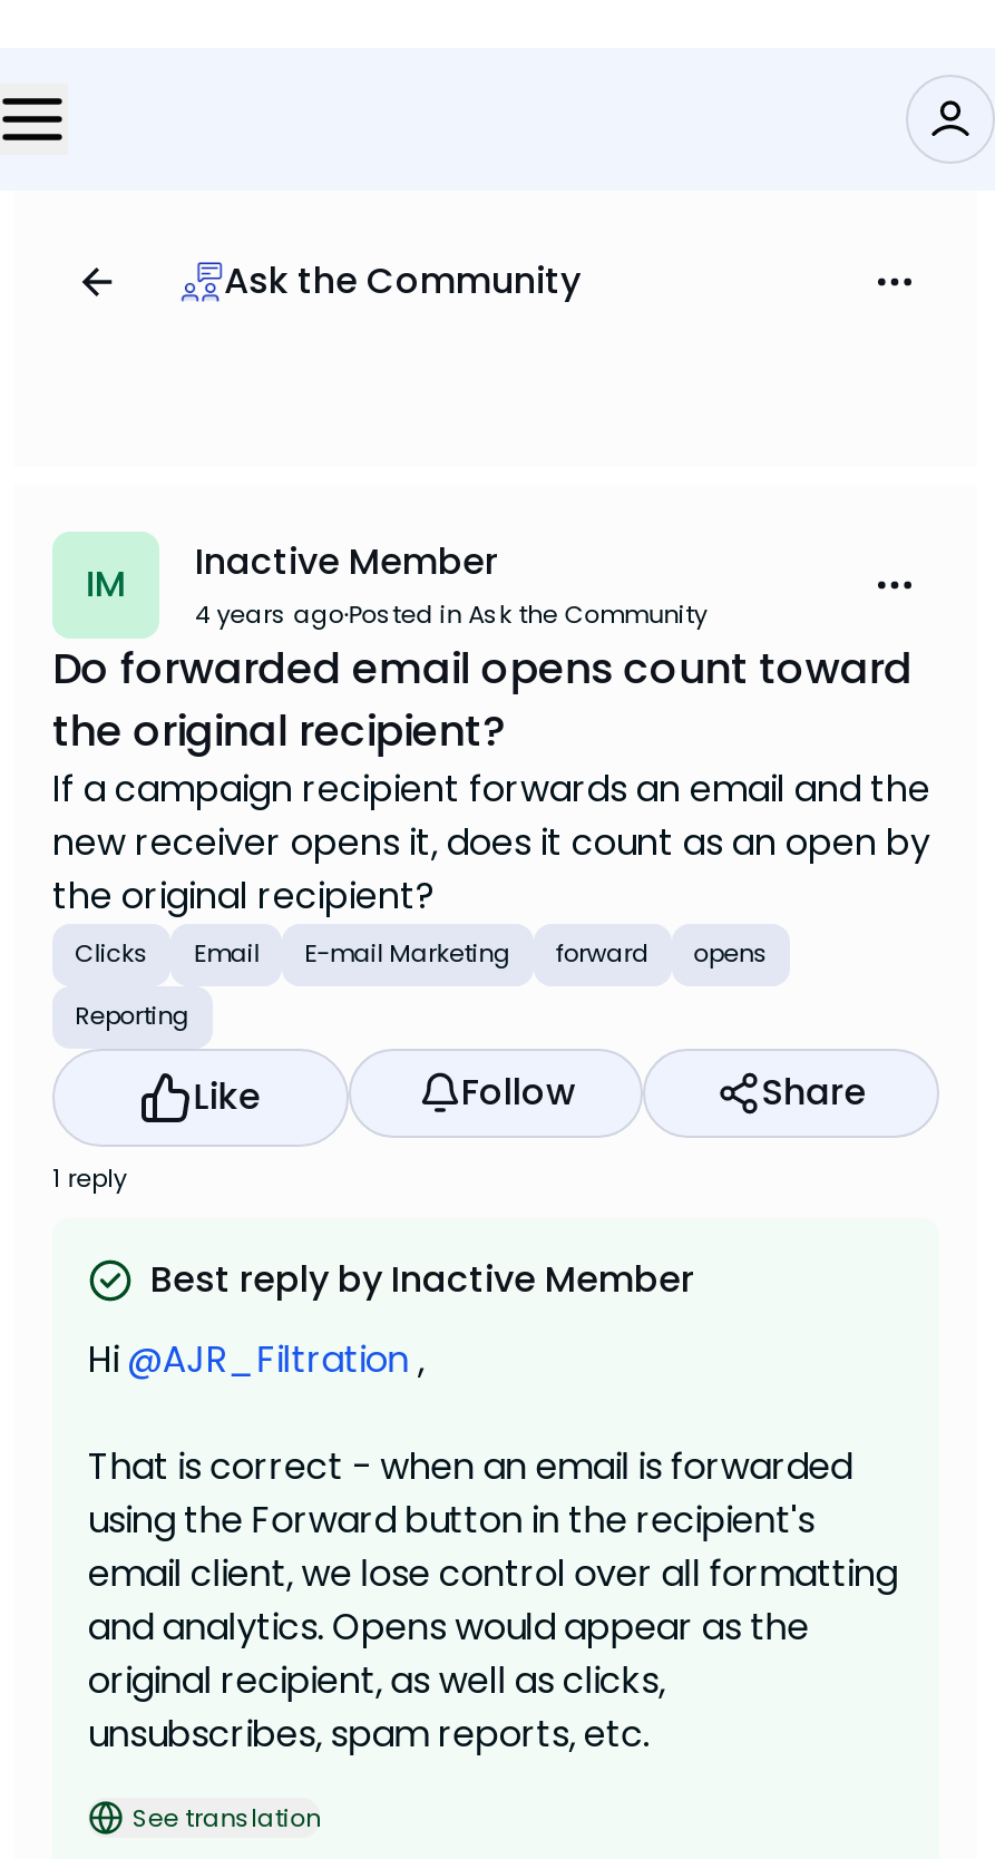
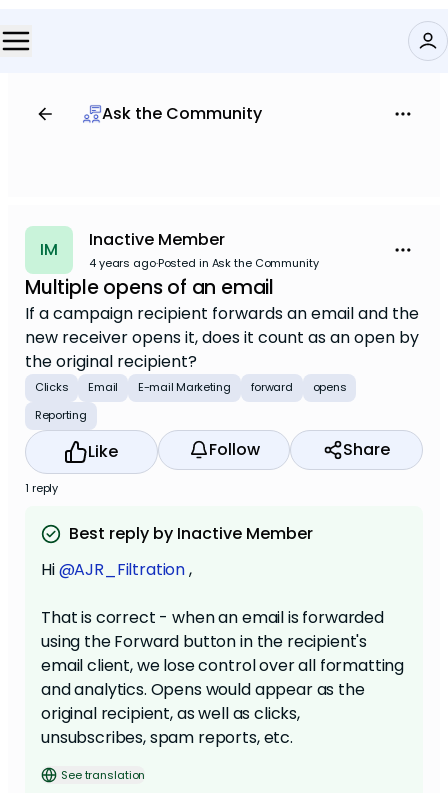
- Do forwarded email opens count toward
- the original recipient?
+ Multiple opens of an email
